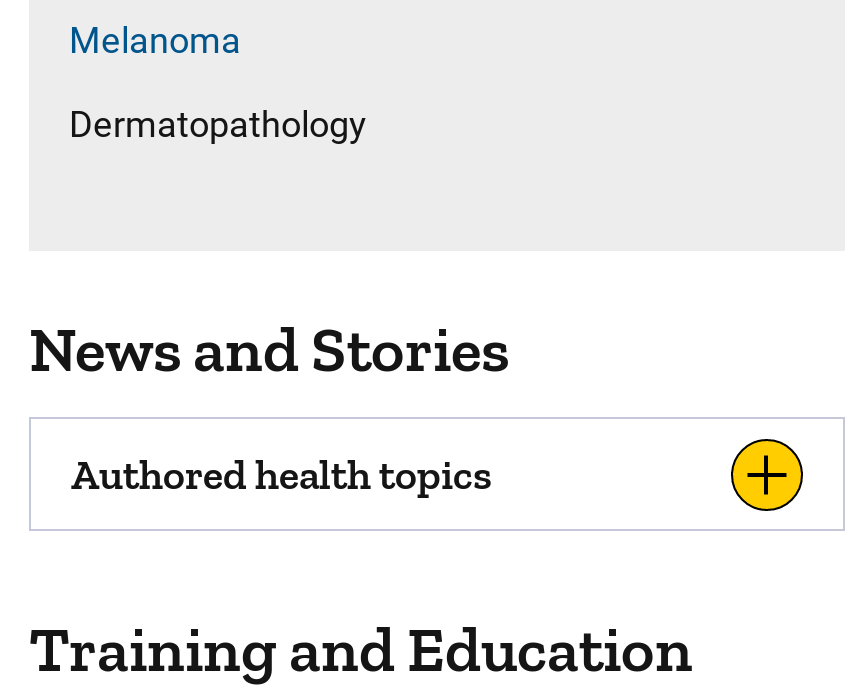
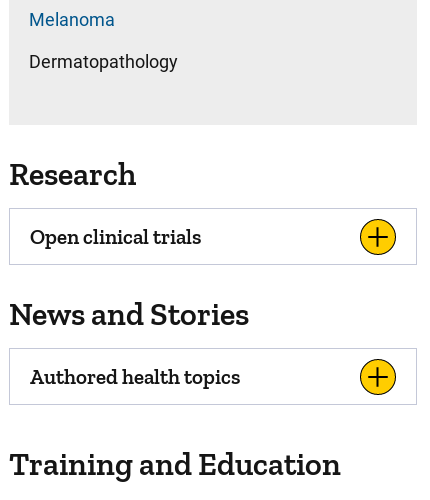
+ Research
+ Open clinical trials
